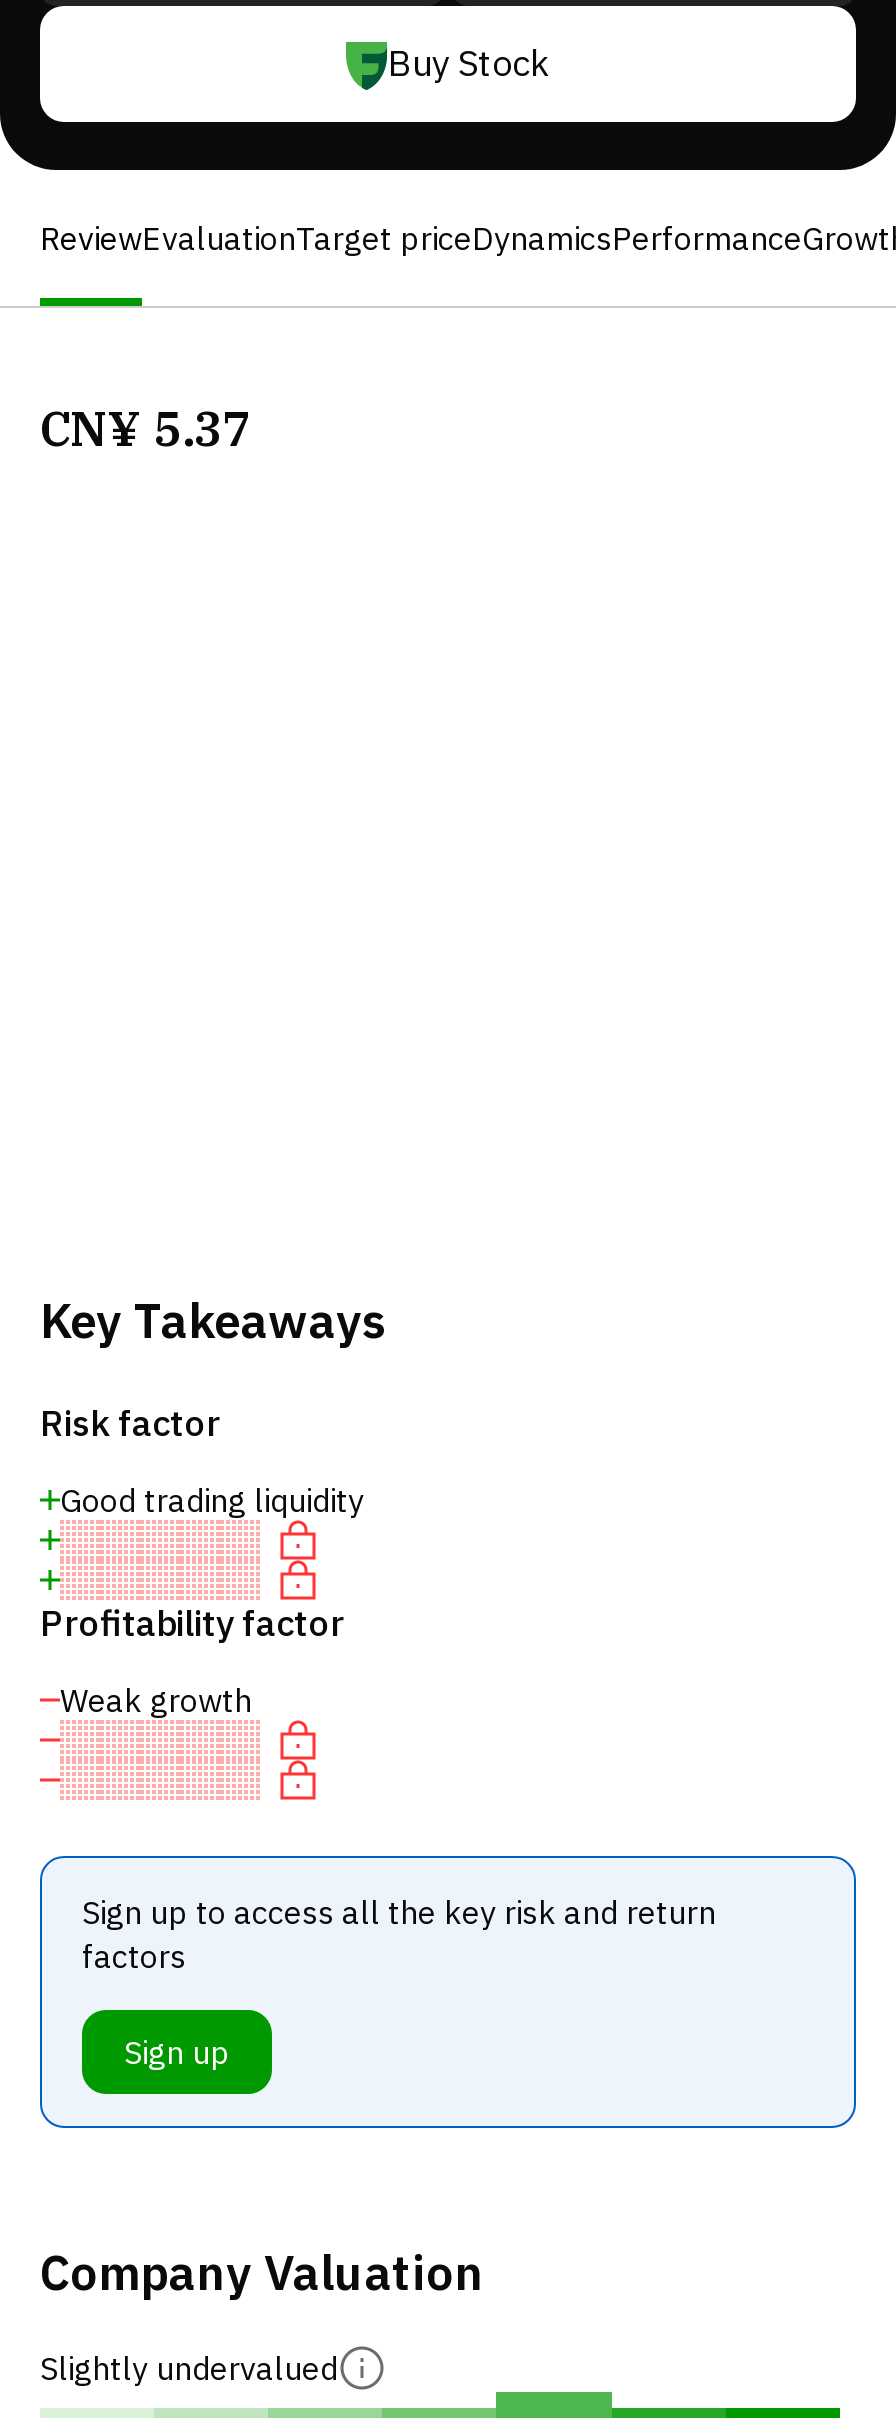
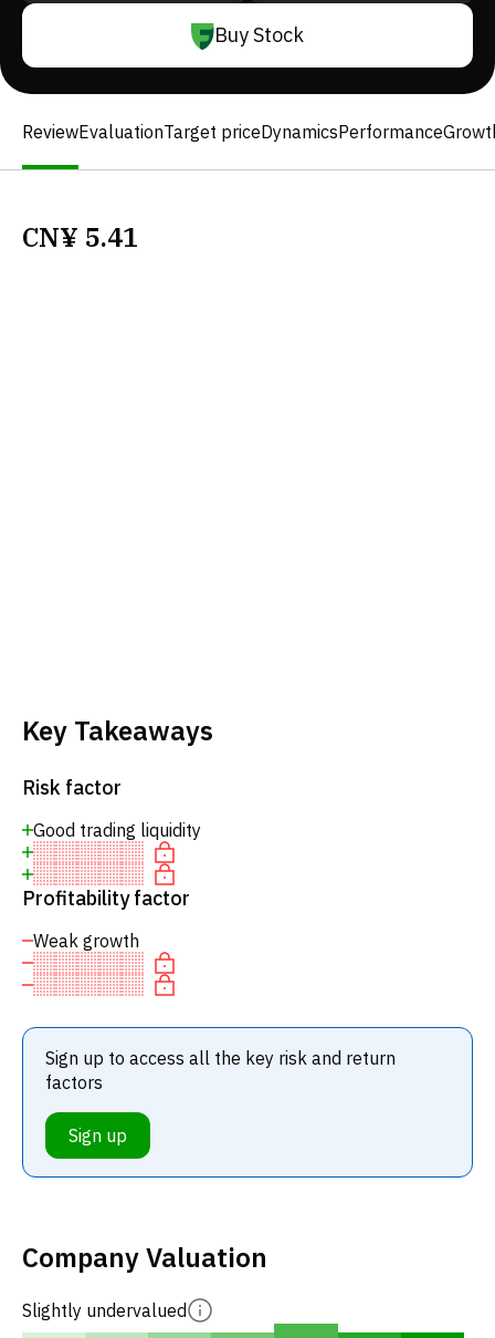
- CN¥ 5.37
+ CN¥ 5.41
